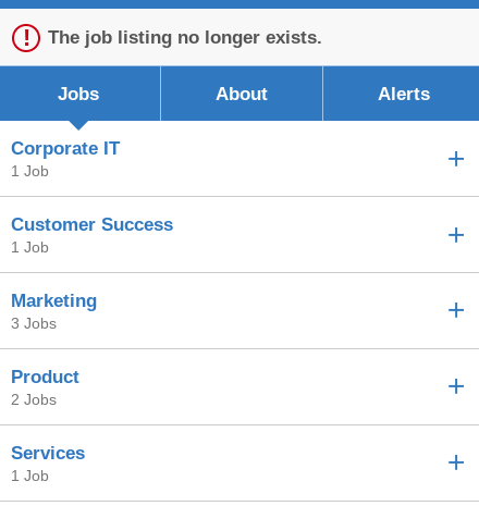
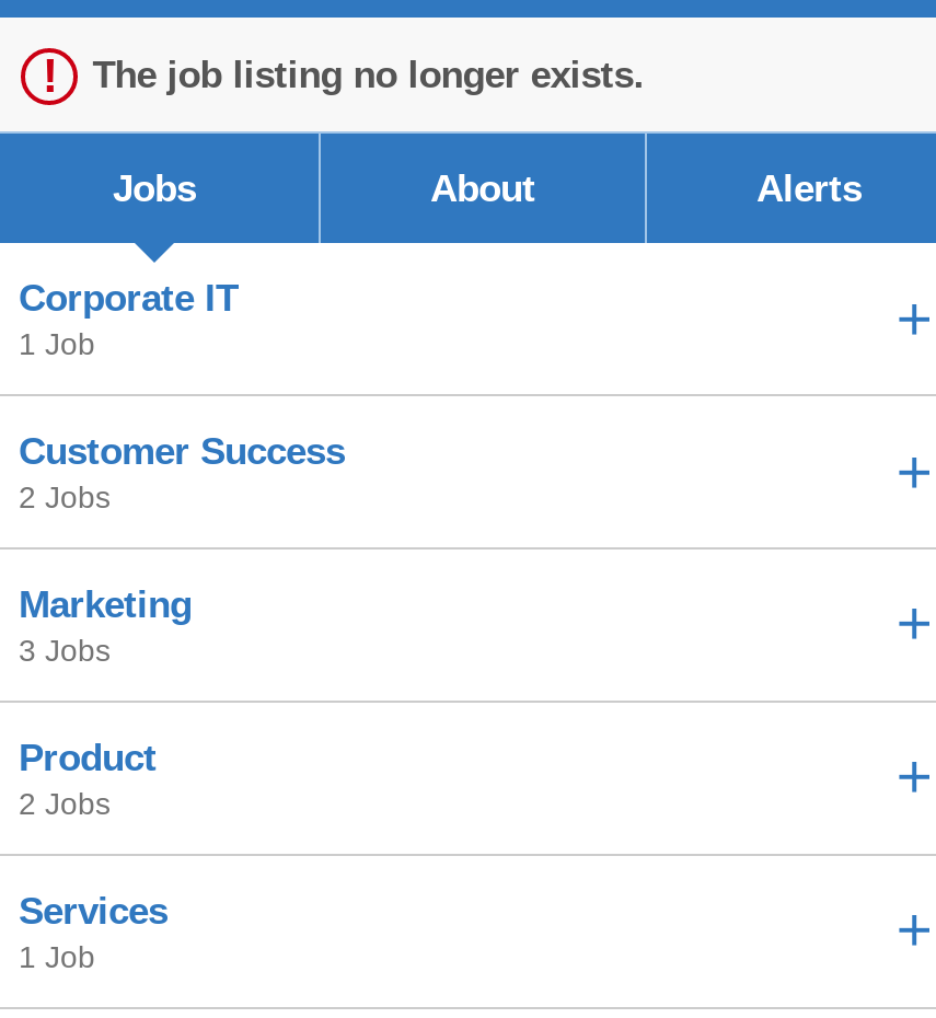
- 1 Job
+ 2 Jobs
